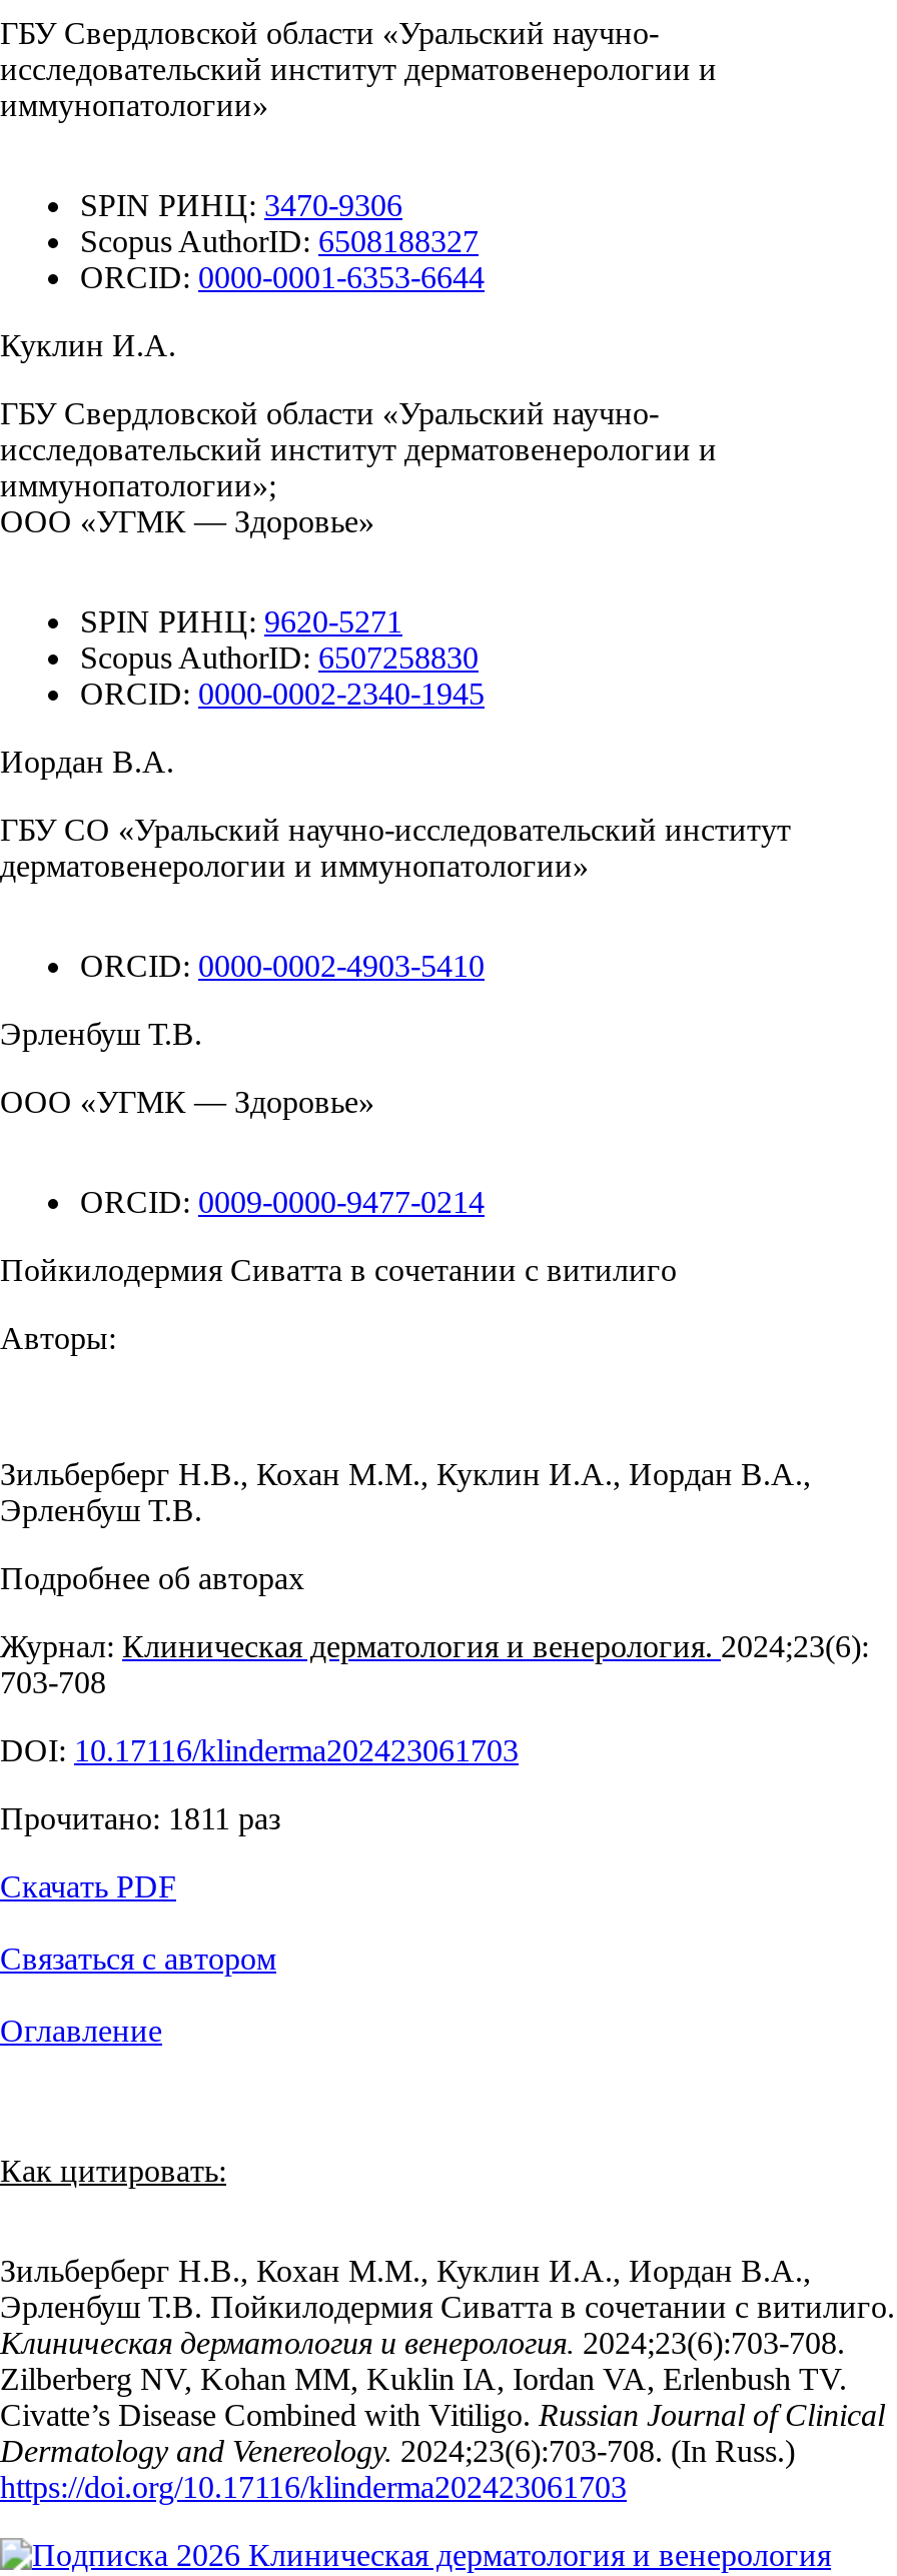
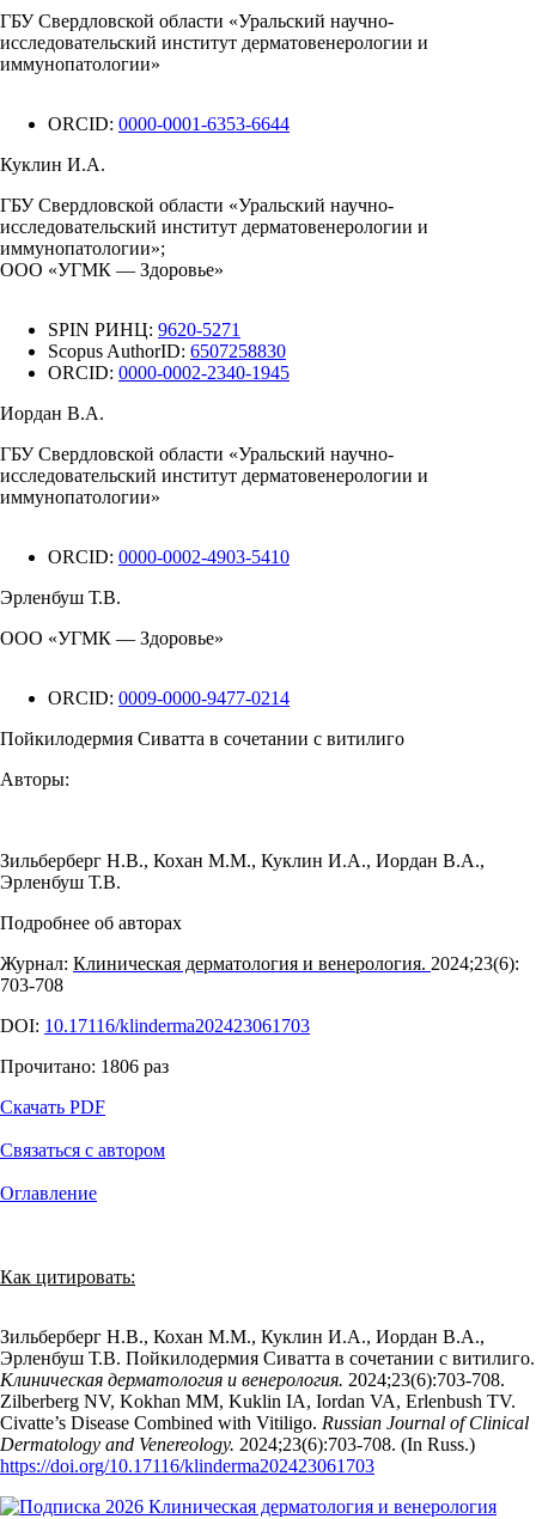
- SPIN РИНЦ: 3470-9306
- Scopus AuthorID: 6508188327

moved up: ORCID: 0000-0001-6353-6644 | Куклин И.А. | ГБУ Свердловской области «Уральский научно- | ... | ORCID: 0000-0002-2340-1945 | Иордан В.А.

- ГБУ СО «Уральский научно-исследовательский институт
- дерматовенерологии и иммунопатологии»
+ ГБУ Свердловской области «Уральский научно-
+ исследовательский институт дерматовенерологии и
+ иммунопатологии»

- Прочитано: 1811 раз
+ Прочитано: 1806 раз

- Zilberberg NV, Kohan MM, Kuklin IA, Iordan VA, Erlenbush TV.
+ Zilberberg NV, Kokhan MM, Kuklin IA, Iordan VA, Erlenbush TV.
